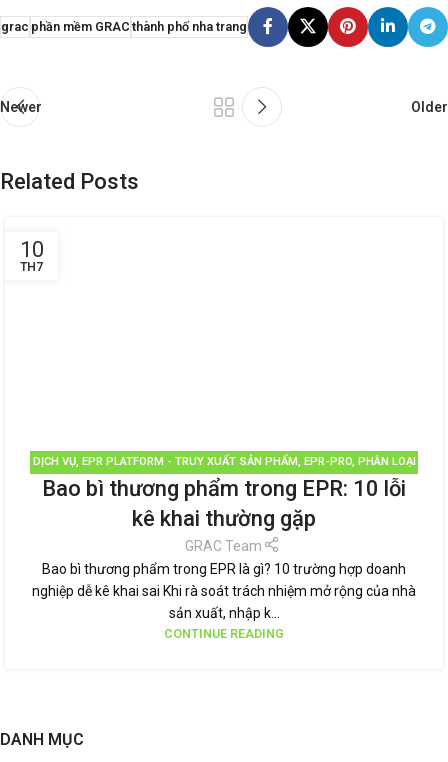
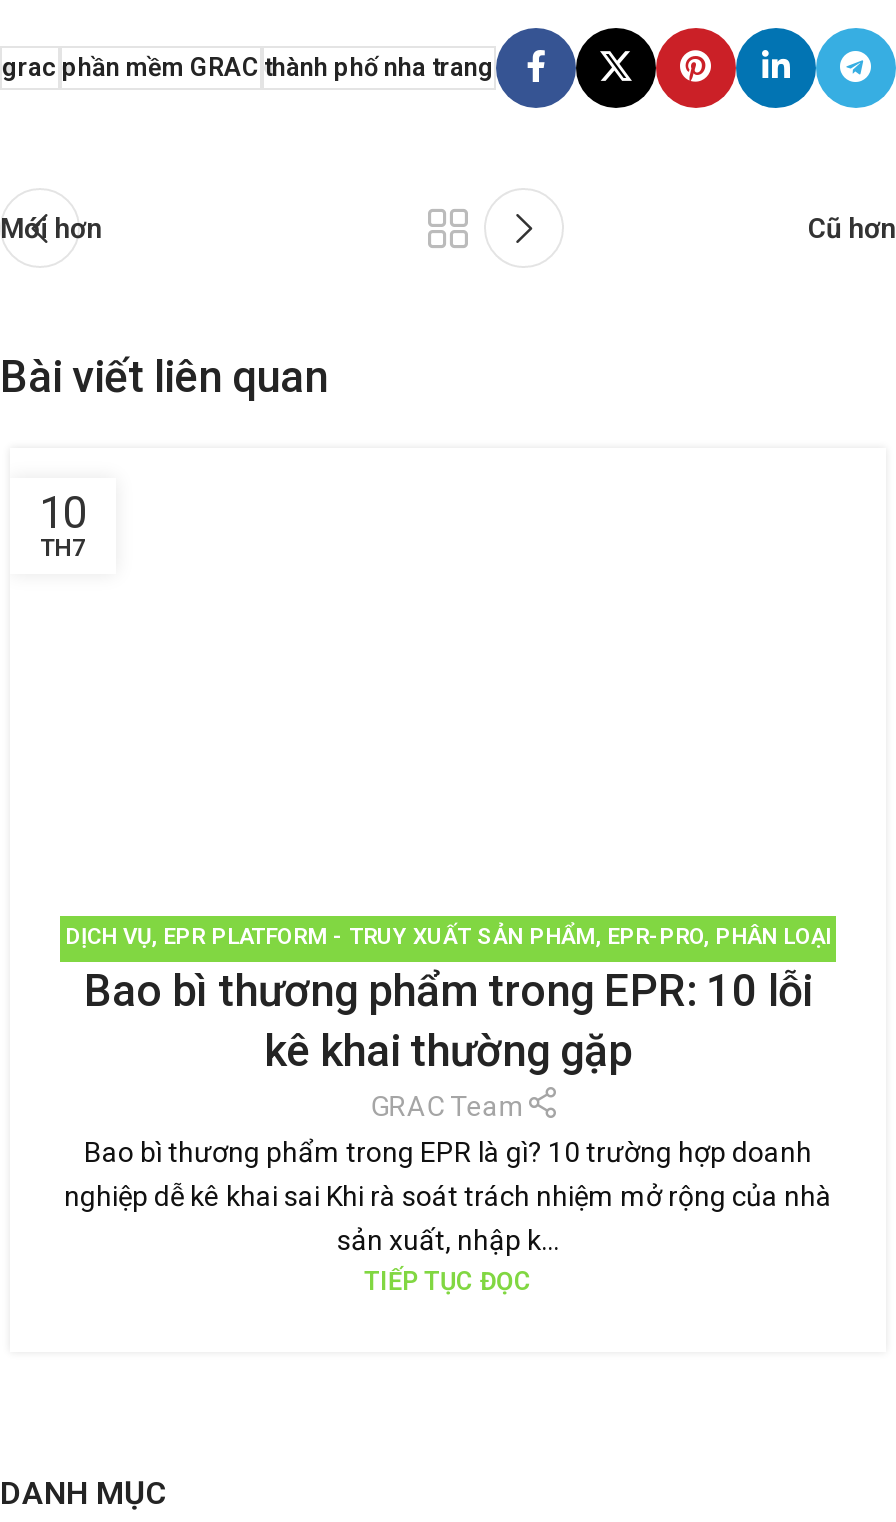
- Newer
- Older
+ Mới hơn
+ Cũ hơn

- Related Posts
+ Bài viết liên quan

- CONTINUE READING
+ TIẾP TỤC ĐỌC
